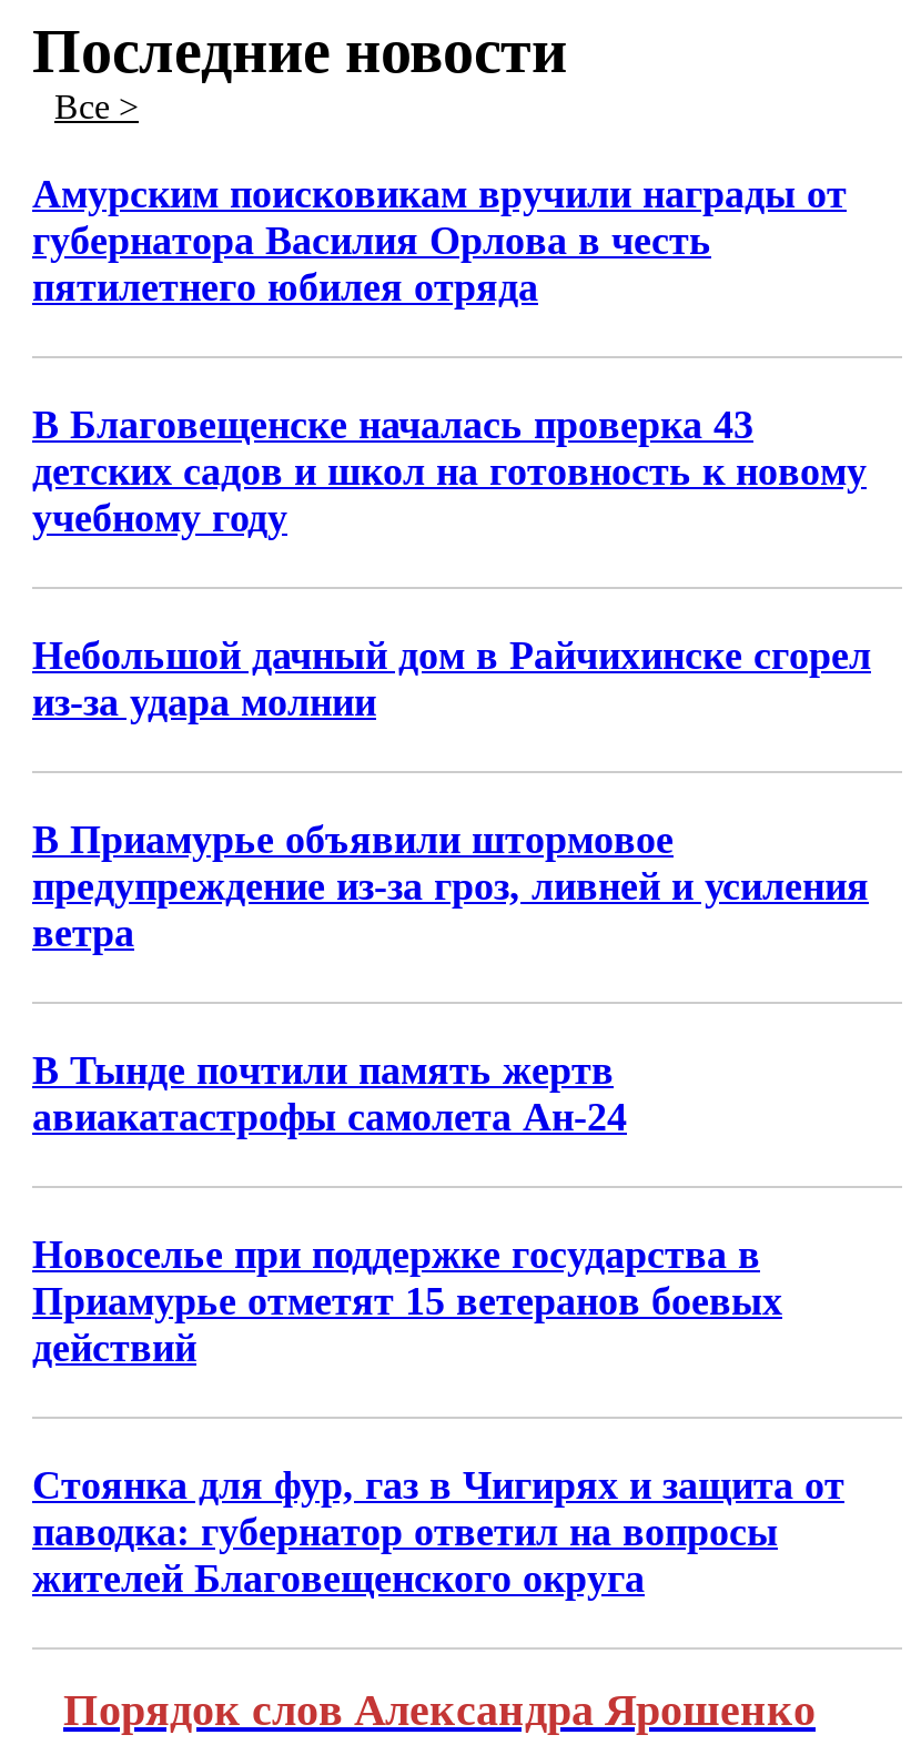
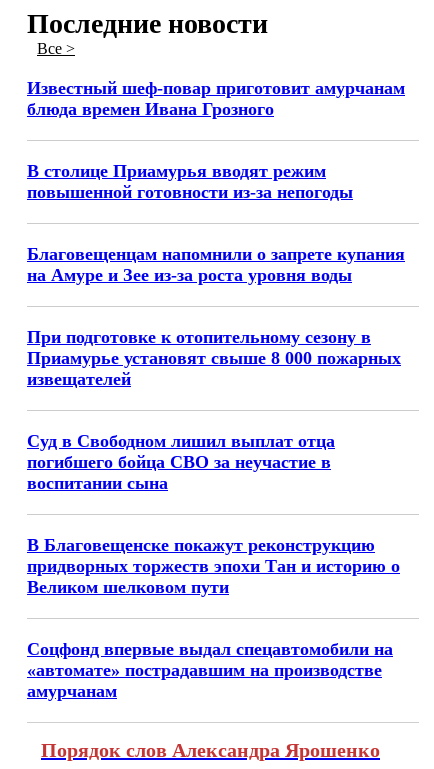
- Амурским поисковикам вручили награды от
- губернатора Василия Орлова в честь
- пятилетнего юбилея отряда
+ Известный шеф-повар приготовит амурчанам
+ блюда времен Ивана Грозного

- В Благовещенске началась проверка 43
- детских садов и школ на готовность к новому
- учебному году
+ В столице Приамурья вводят режим
+ повышенной готовности из-за непогоды

- Небольшой дачный дом в Райчихинске сгорел
- из-за удара молнии
+ Благовещенцам напомнили о запрете купания
+ на Амуре и Зее из-за роста уровня воды

- В Приамурье объявили штормовое
- предупреждение из-за гроз, ливней и усиления
- ветра
+ При подготовке к отопительному сезону в
+ Приамурье установят свыше 8 000 пожарных
+ извещателей

- В Тынде почтили память жертв
- авиакатастрофы самолета Ан-24
+ Суд в Свободном лишил выплат отца
+ погибшего бойца СВО за неучастие в
+ воспитании сына

- Новоселье при поддержке государства в
- Приамурье отметят 15 ветеранов боевых
- действий
+ В Благовещенске покажут реконструкцию
+ придворных торжеств эпохи Тан и историю о
+ Великом шелковом пути

- Стоянка для фур, газ в Чигирях и защита от
- паводка: губернатор ответил на вопросы
- жителей Благовещенского округа
+ Соцфонд впервые выдал спецавтомобили на
+ «автомате» пострадавшим на производстве
+ амурчанам
